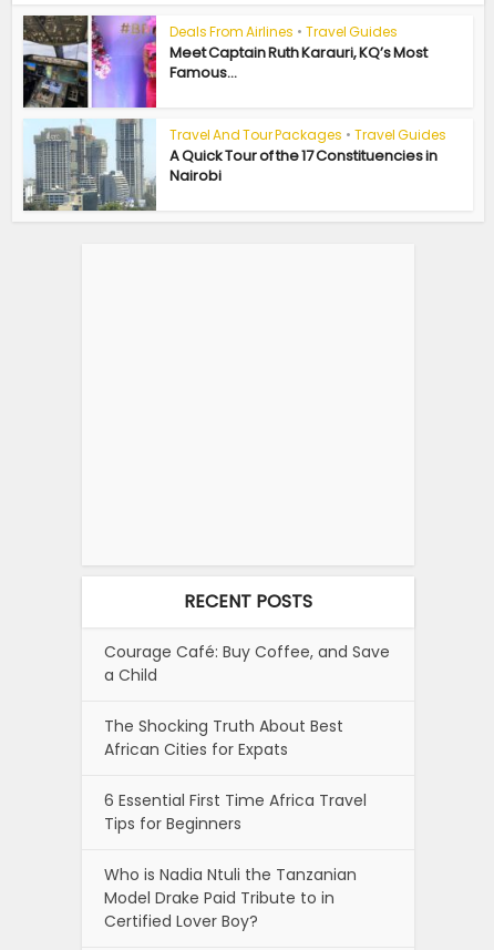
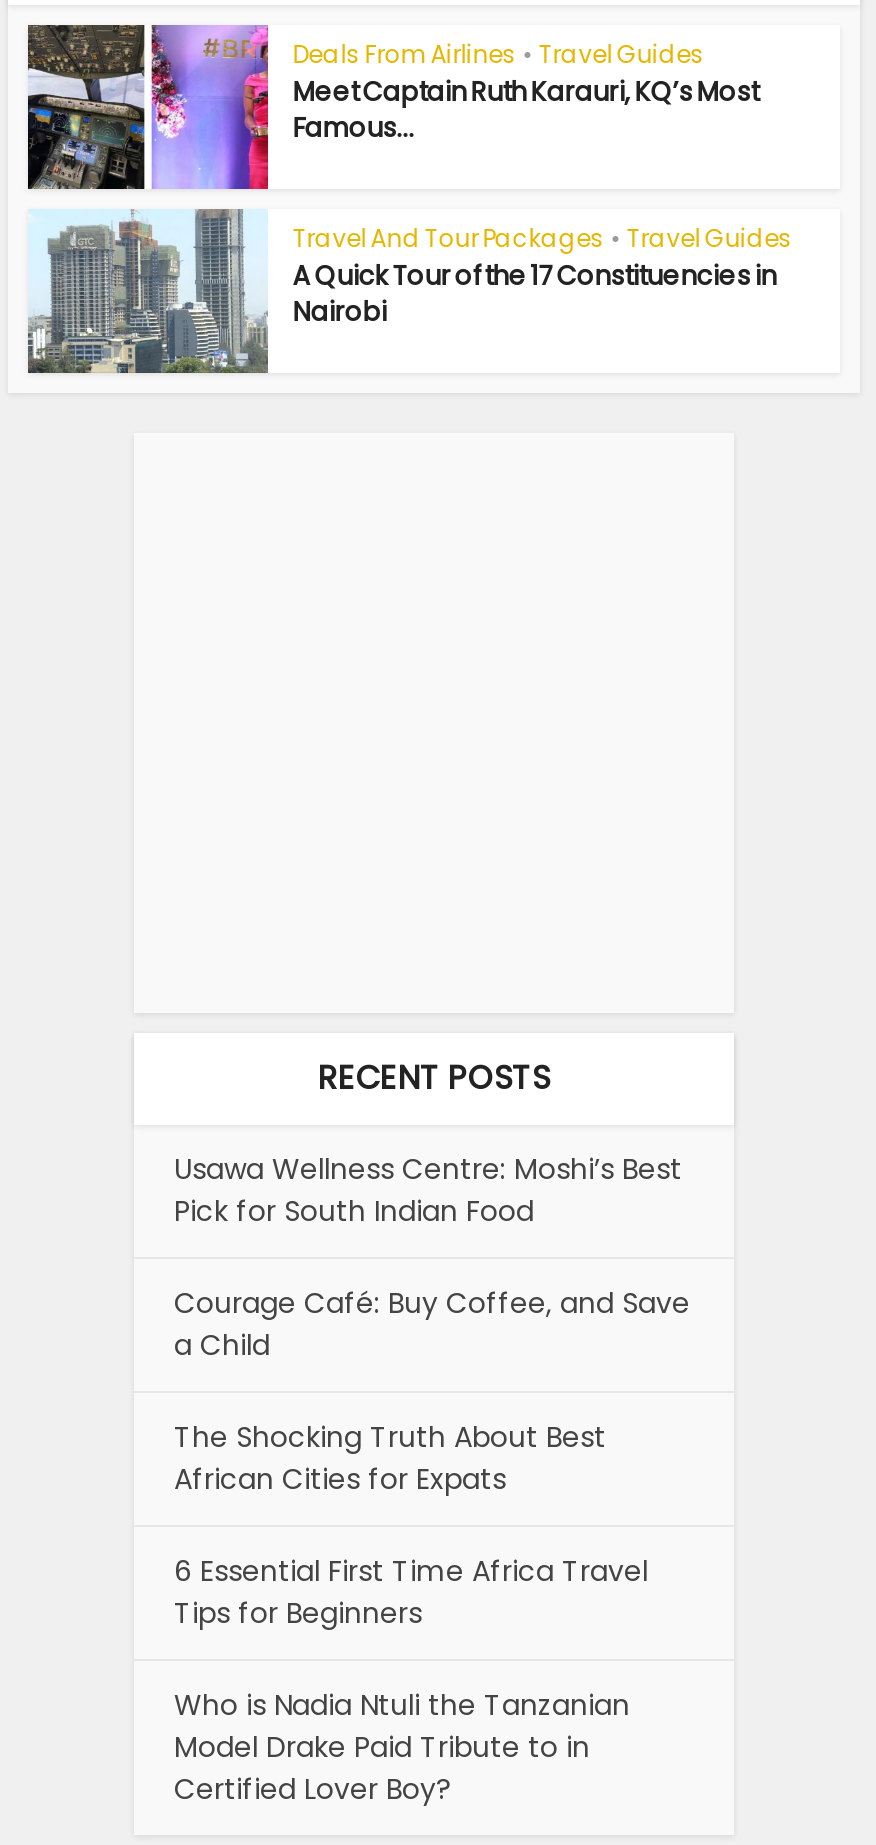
+ Usawa Wellness Centre: Moshi’s Best
+ Pick for South Indian Food
